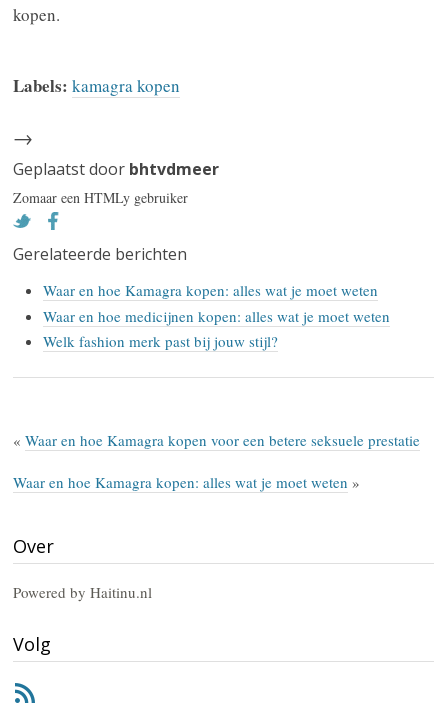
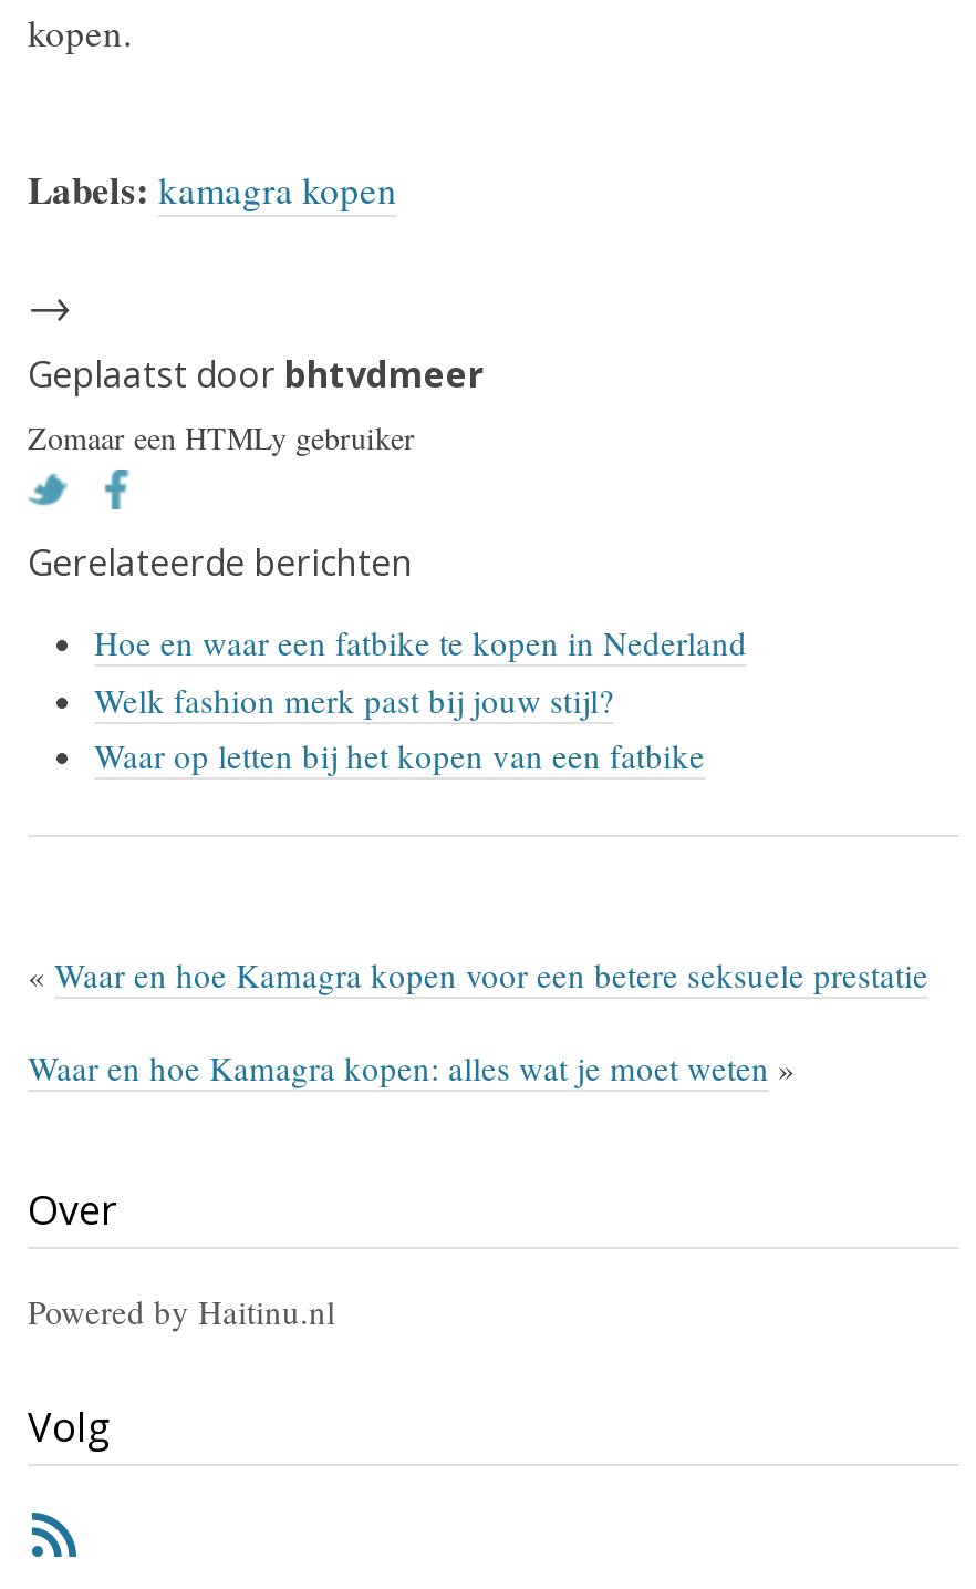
- Waar en hoe Kamagra kopen: alles wat je moet weten
- Waar en hoe medicijnen kopen: alles wat je moet weten
+ Hoe en waar een fatbike te kopen in Nederland

moved up: Welk fashion merk past bij jouw stijl?

+ Waar op letten bij het kopen van een fatbike
